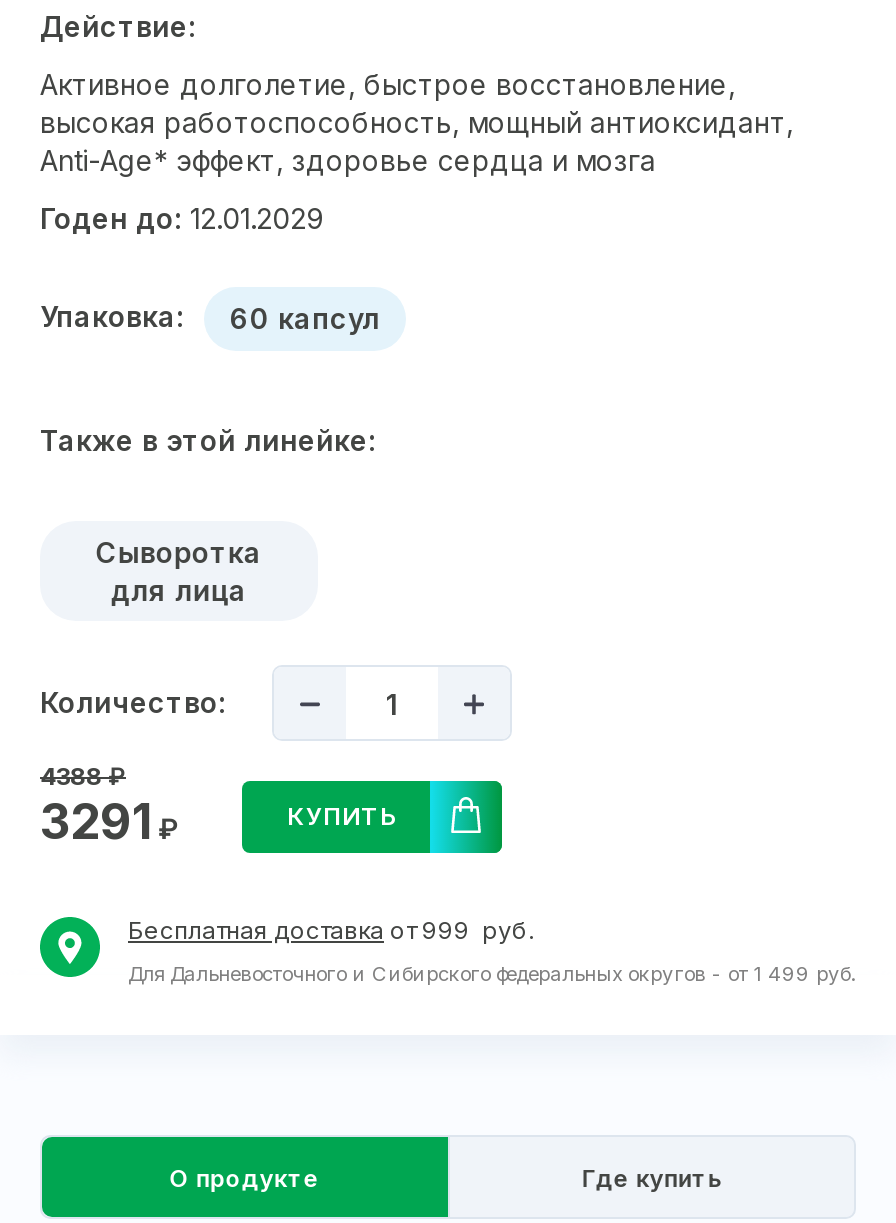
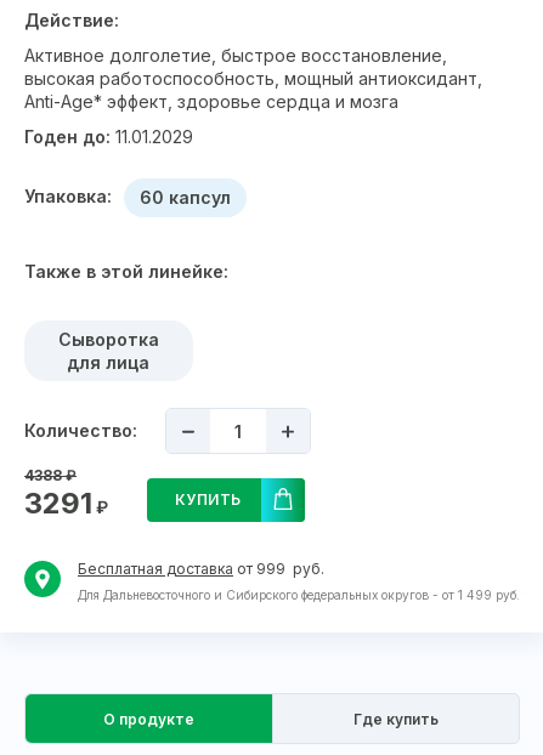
- Годен до: 12.01.2029
+ Годен до: 11.01.2029
